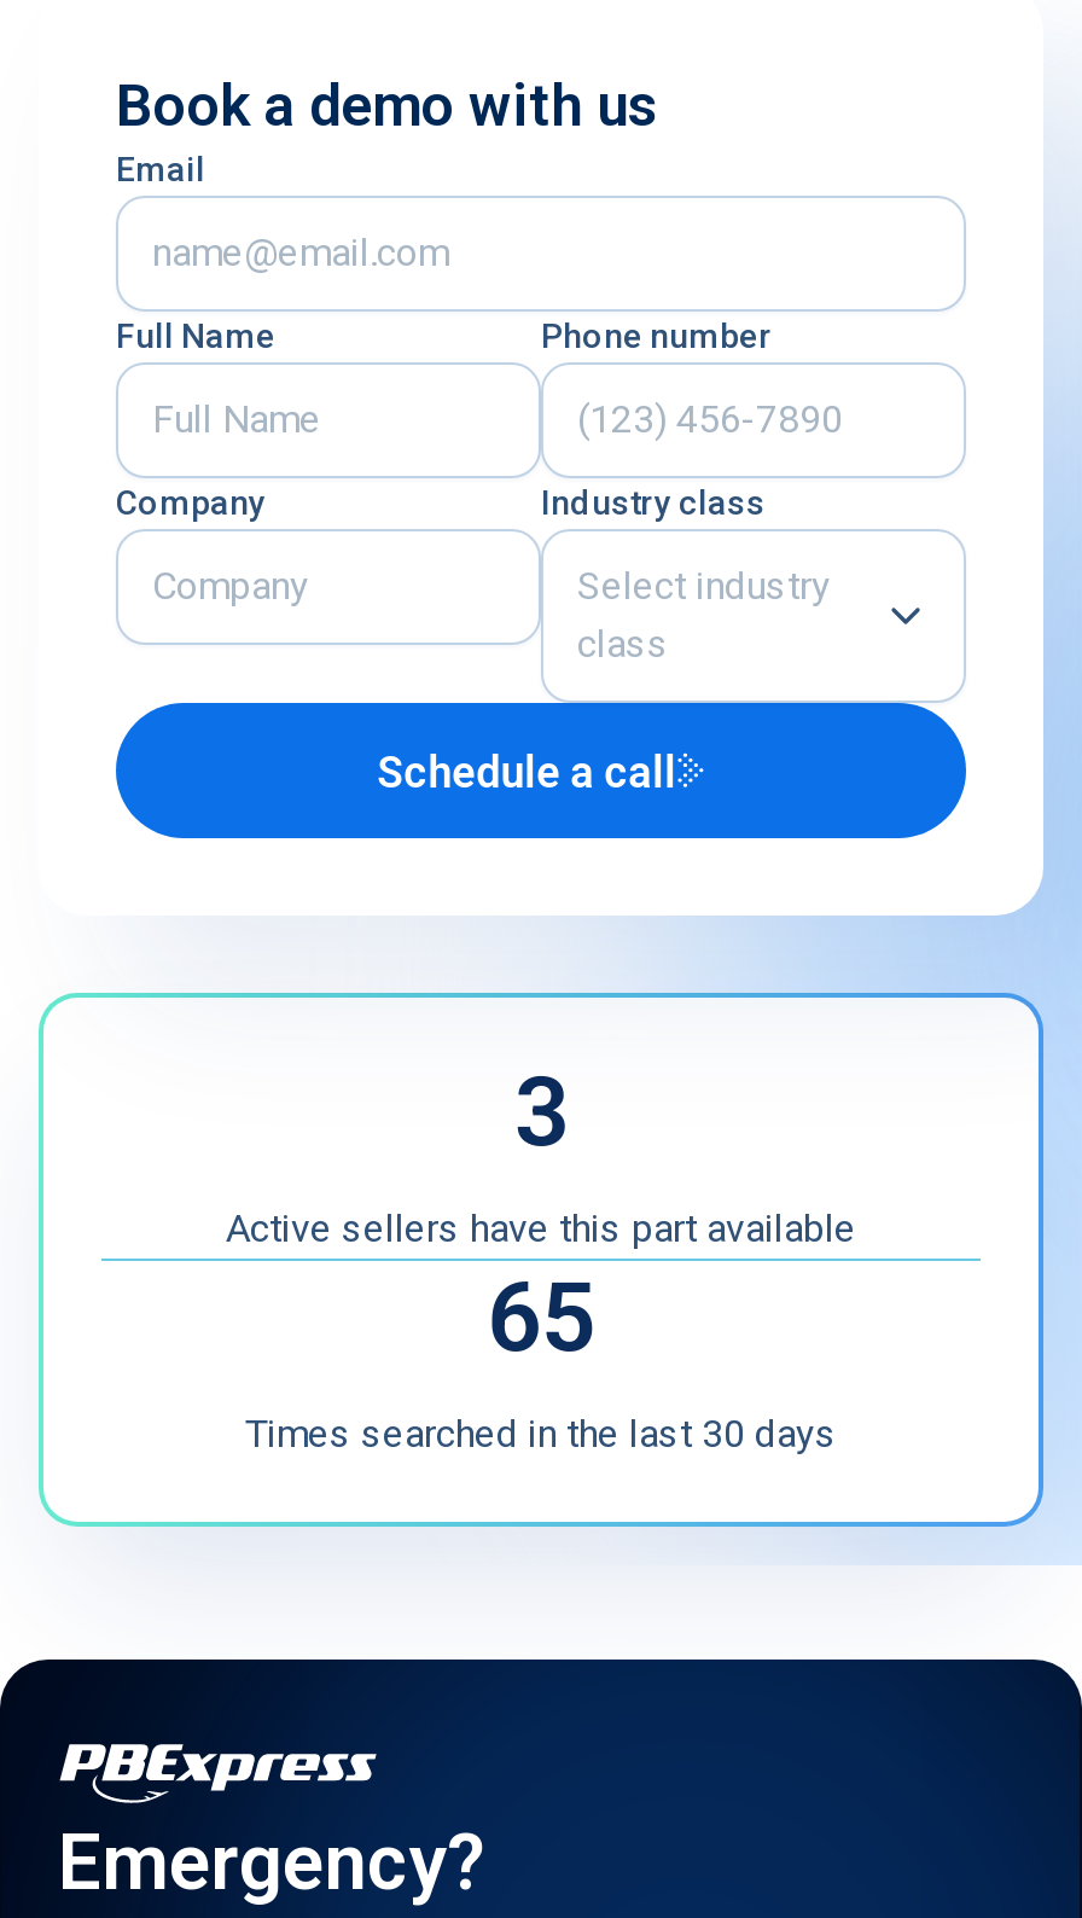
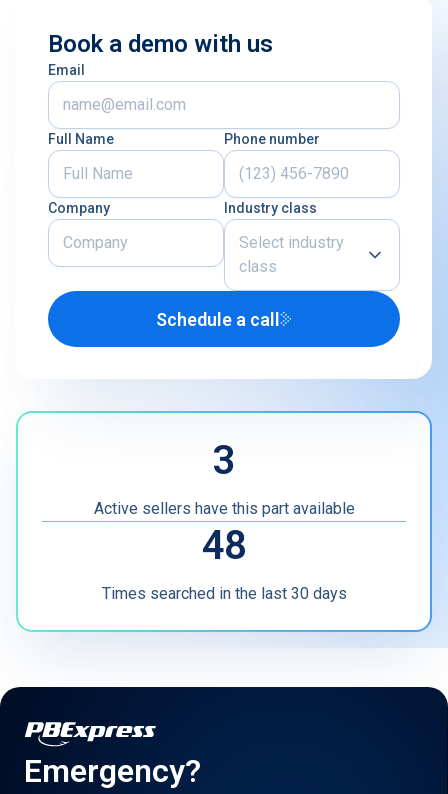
- 65
+ 48
